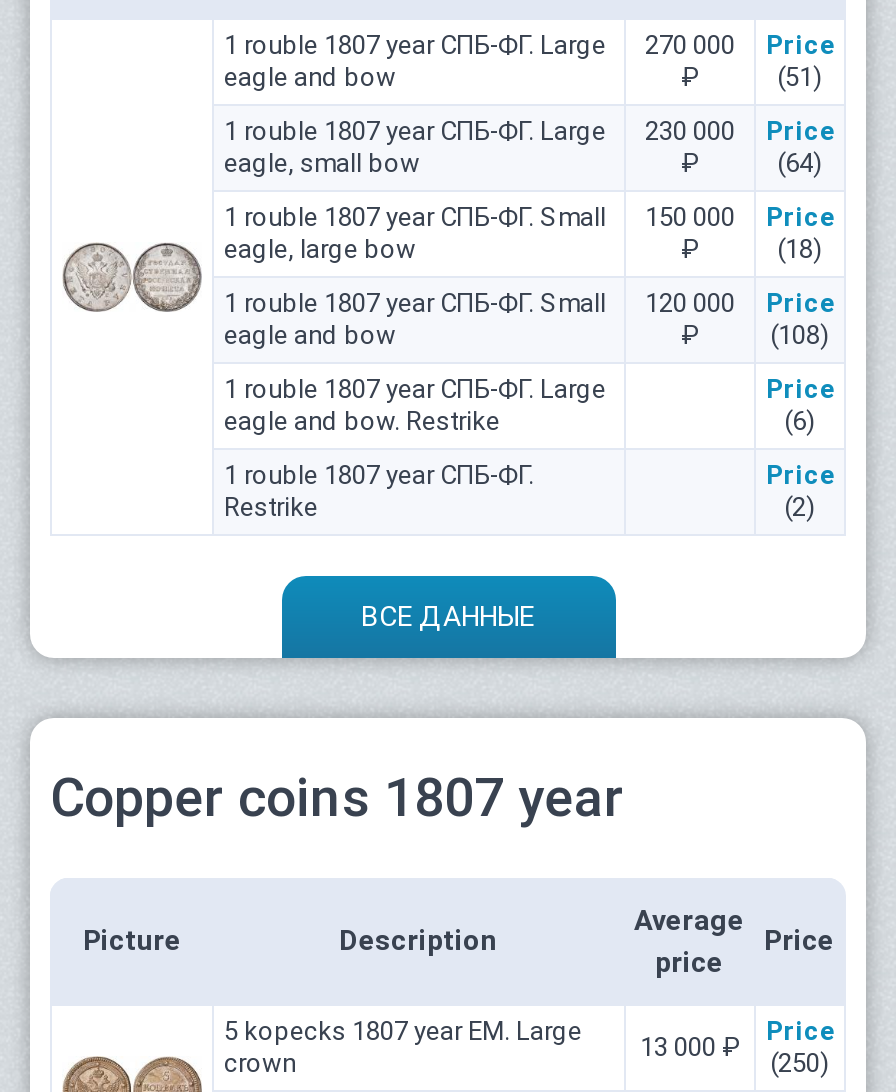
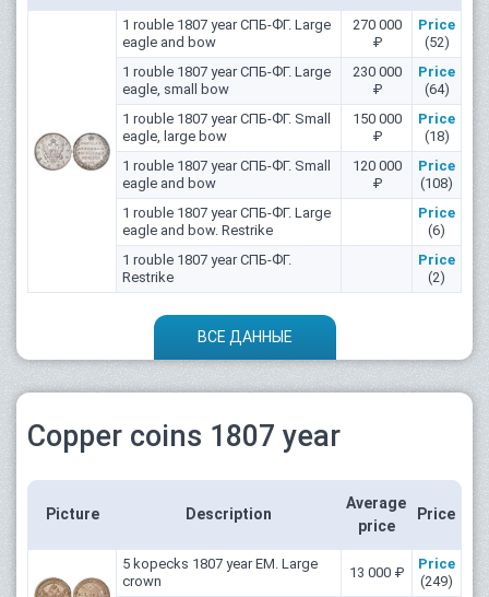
- (51)
+ (52)

- (250)
+ (249)
